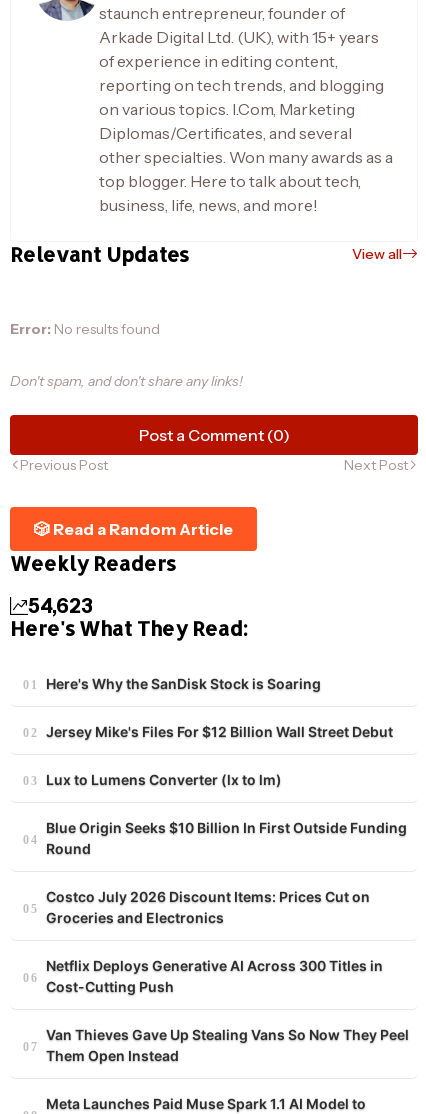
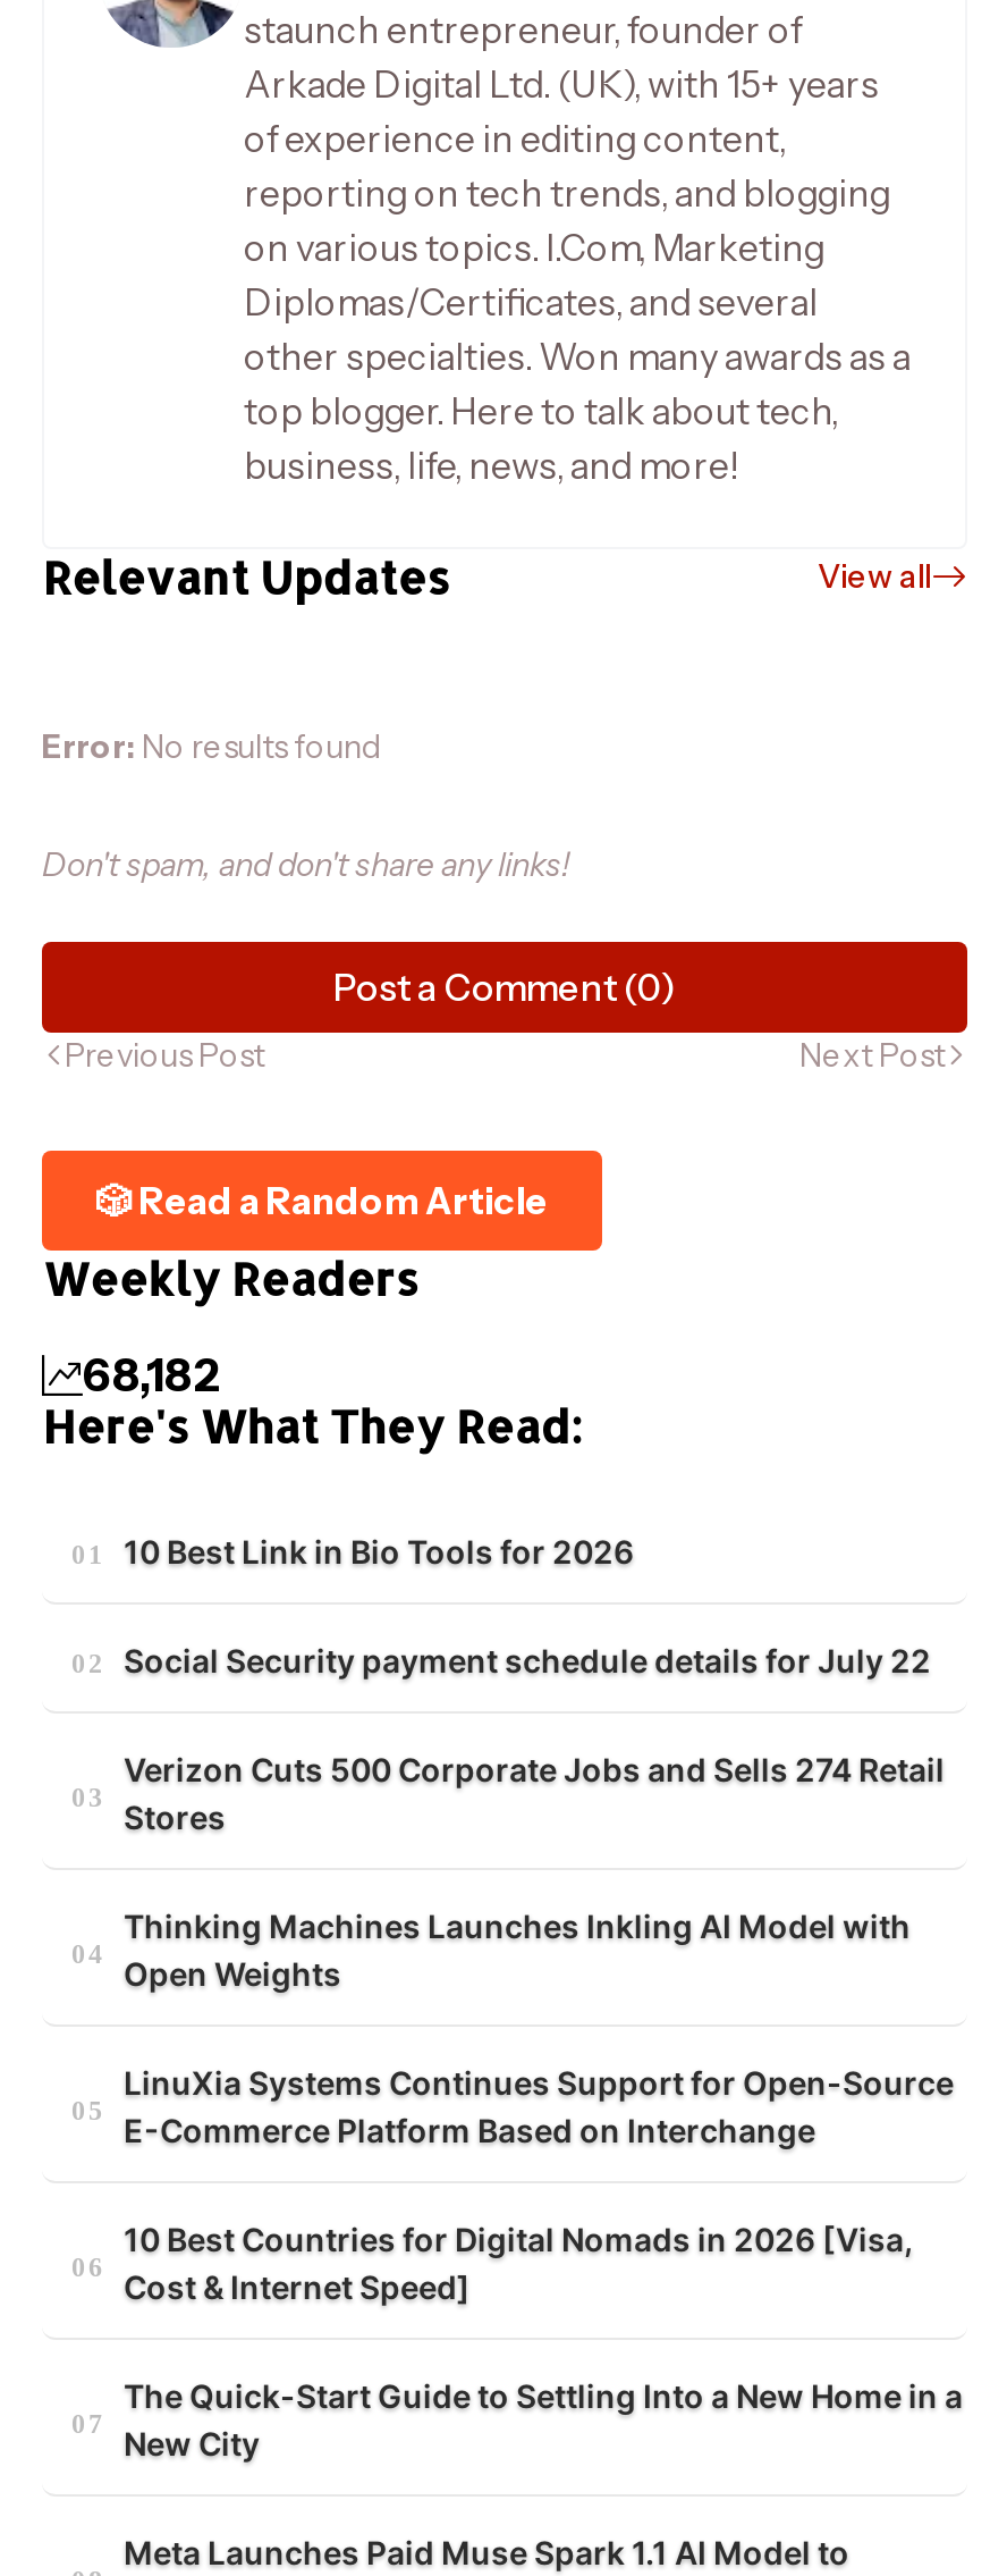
- 54,623
+ 68,182

- Here's Why the SanDisk Stock is Soaring
+ 10 Best Link in Bio Tools for 2026

- Jersey Mike's Files For $12 Billion Wall Street Debut
+ Social Security payment schedule details for July 22

- Lux to Lumens Converter (lx to lm)
+ Verizon Cuts 500 Corporate Jobs and Sells 274 Retail
+ Stores

- Blue Origin Seeks $10 Billion In First Outside Funding
- Round
+ Thinking Machines Launches Inkling AI Model with
+ Open Weights

- Costco July 2026 Discount Items: Prices Cut on
- Groceries and Electronics
+ LinuXia Systems Continues Support for Open-Source
+ E-Commerce Platform Based on Interchange

- Netflix Deploys Generative AI Across 300 Titles in
- Cost-Cutting Push
+ 10 Best Countries for Digital Nomads in 2026 [Visa,
+ Cost & Internet Speed]

- Van Thieves Gave Up Stealing Vans So Now They Peel
- Them Open Instead
+ The Quick-Start Guide to Settling Into a New Home in a
+ New City
